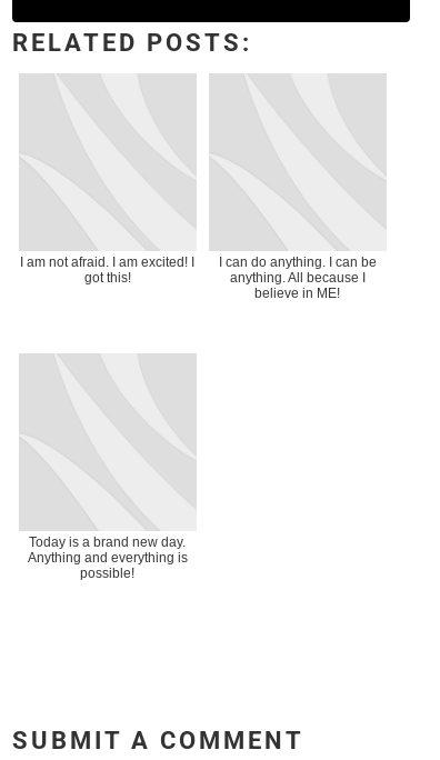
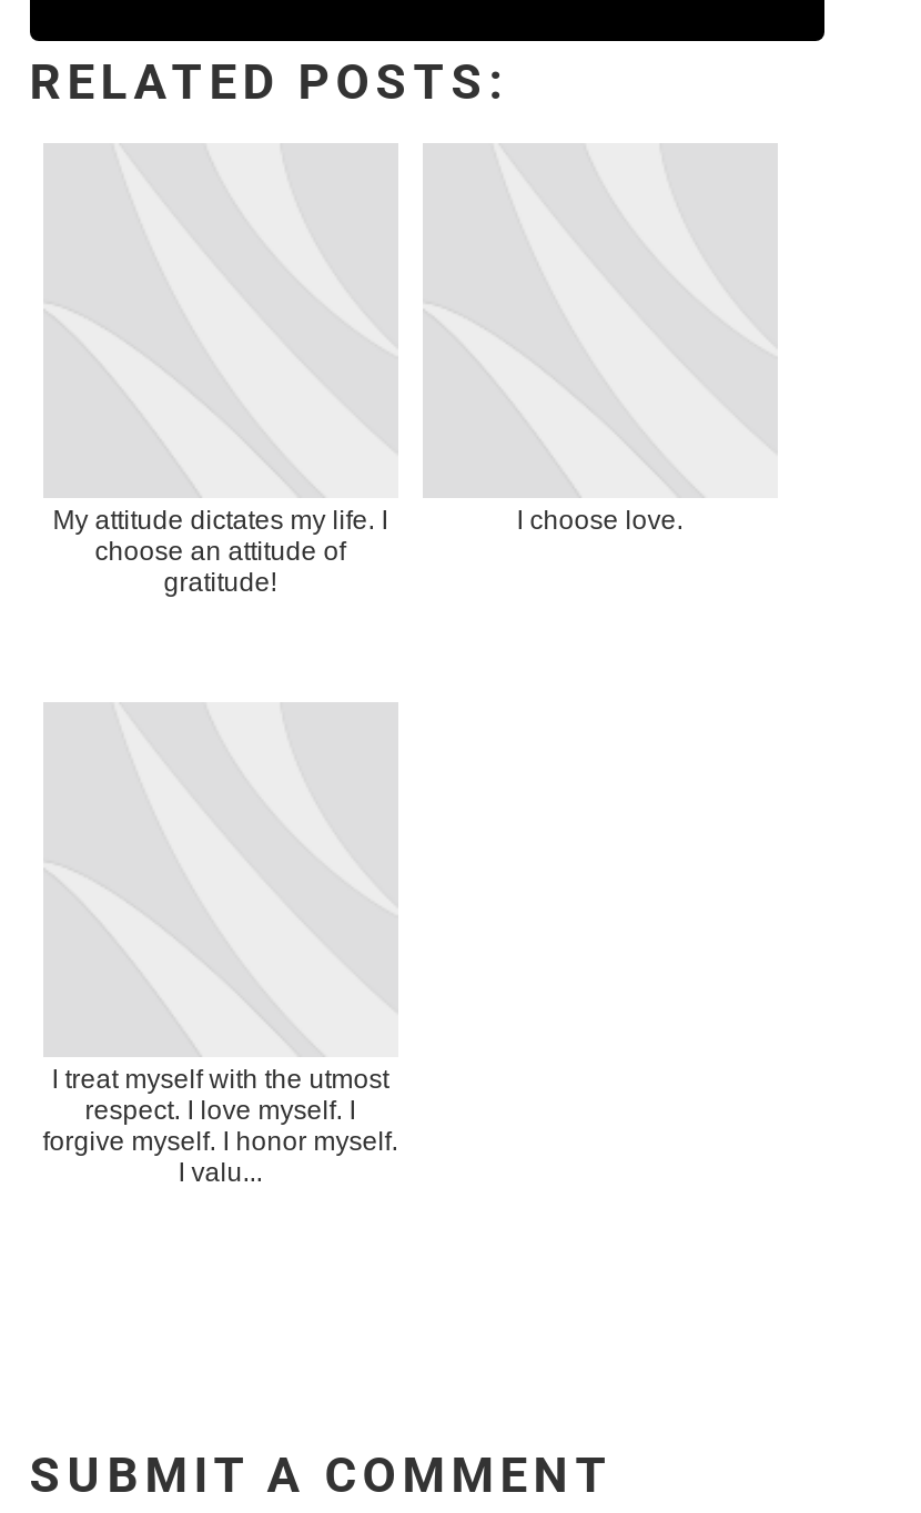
- I am not afraid. I am excited! I
- got this!
+ My attitude dictates my life. I
+ choose an attitude of
+ gratitude!

- I can do anything. I can be
- anything. All because I
- believe in ME!
+ I choose love.

- Today is a brand new day.
- Anything and everything is
- possible!
+ I treat myself with the utmost
+ respect. I love myself. I
+ forgive myself. I honor myself.
+ I valu...
